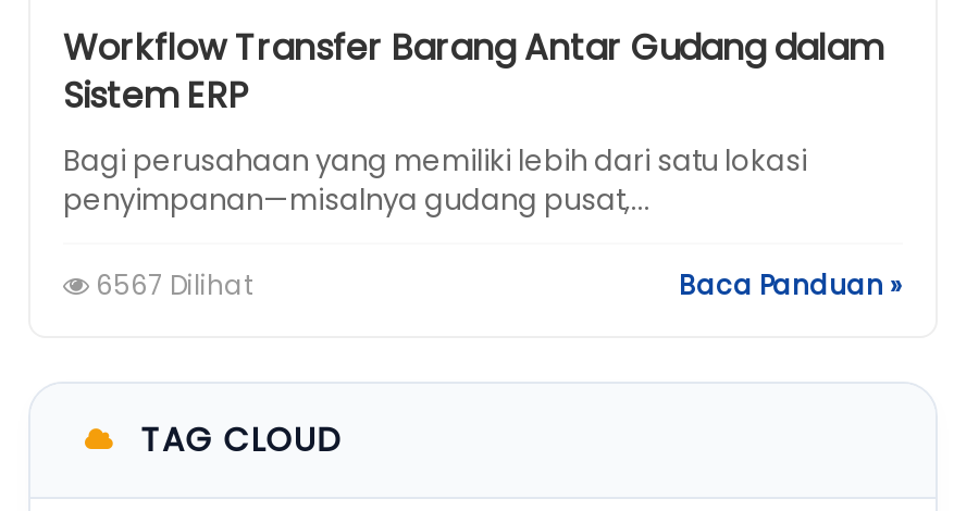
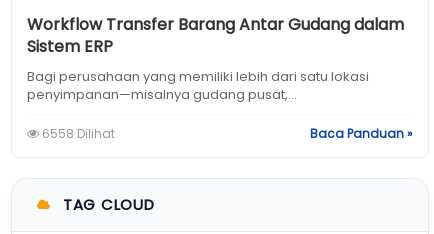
- 6567 Dilihat
+ 6558 Dilihat
